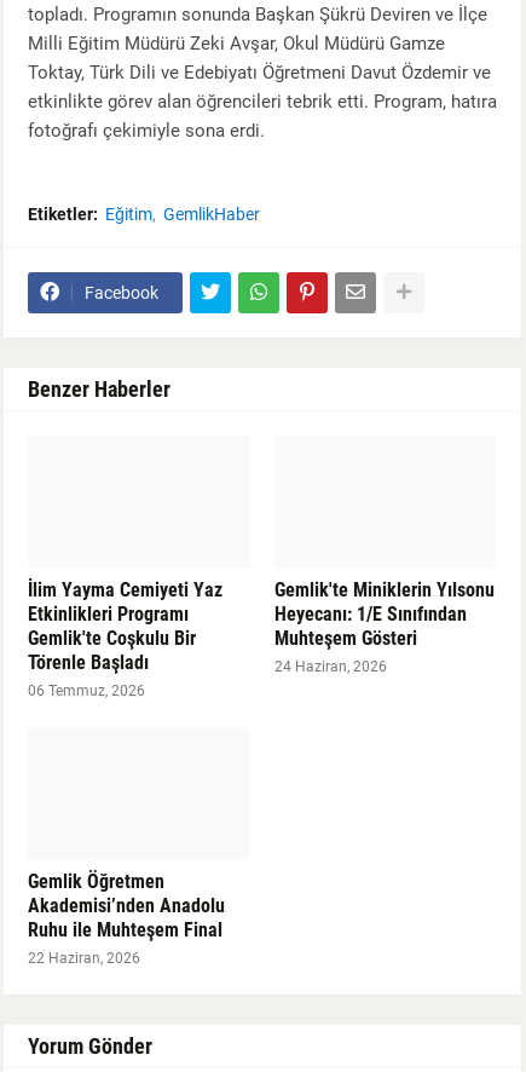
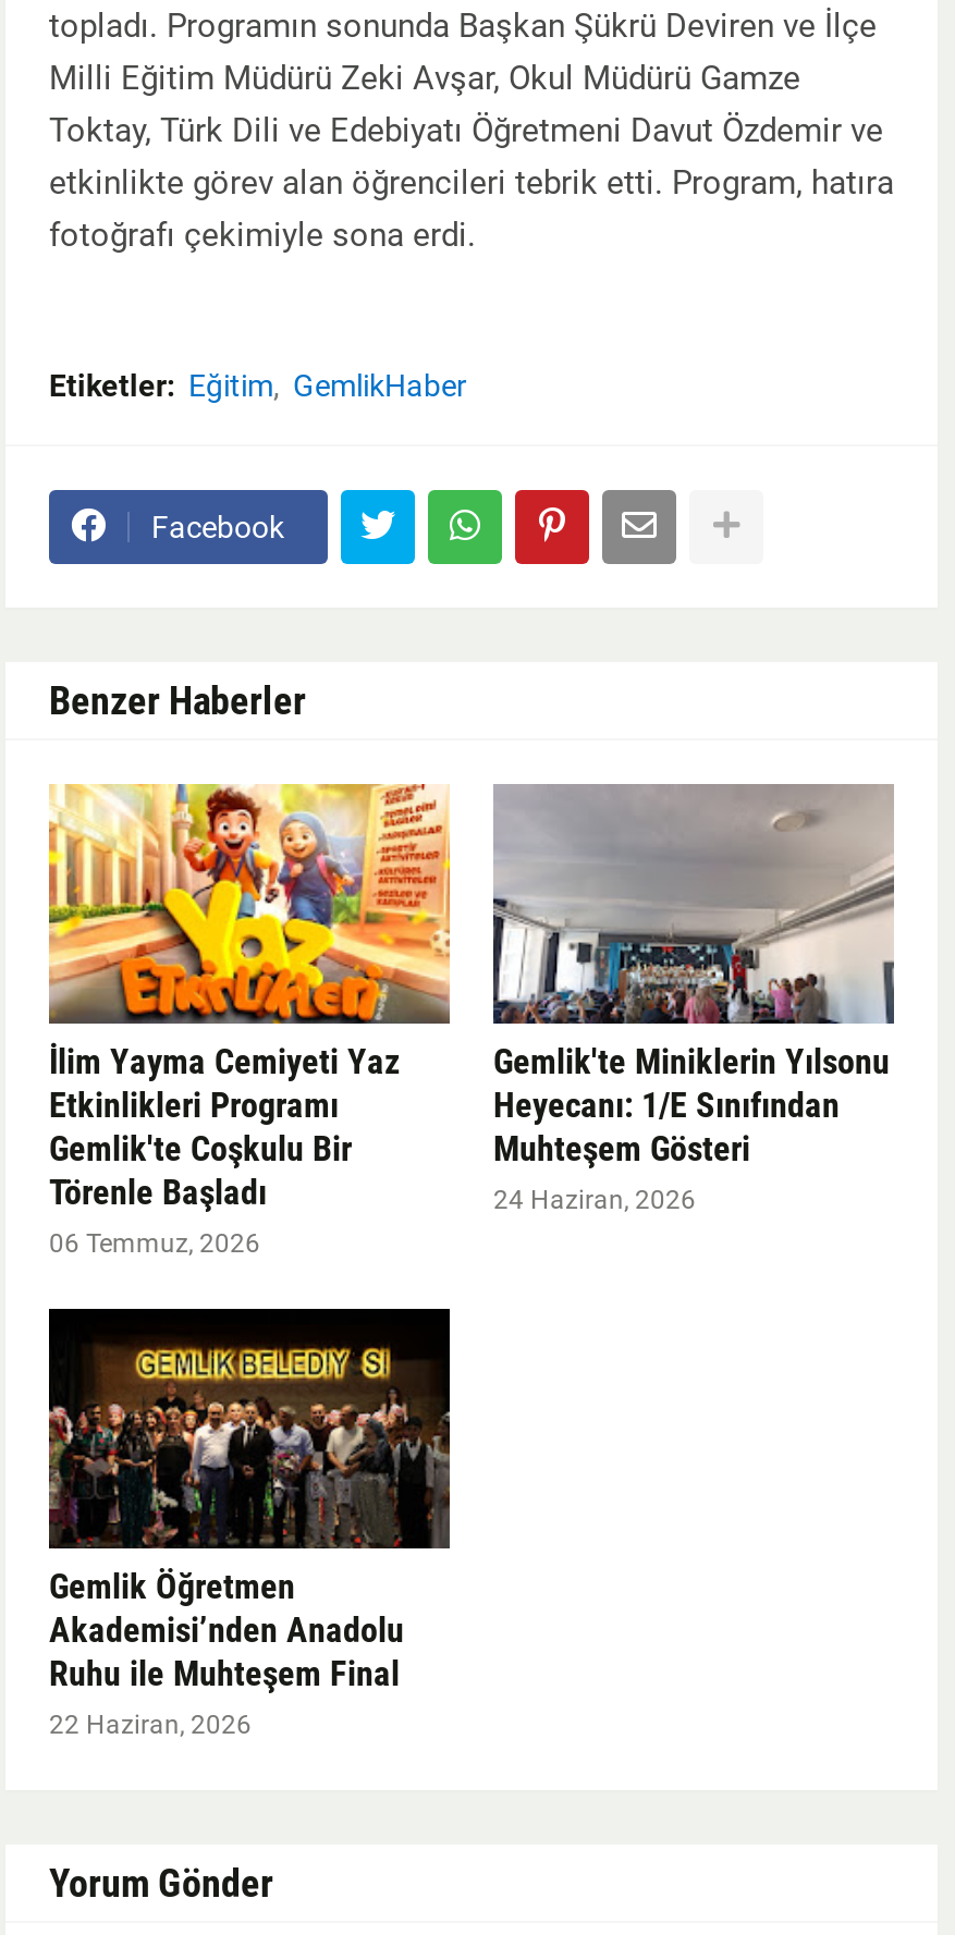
+ [image]

+ [image]

+ [image]
